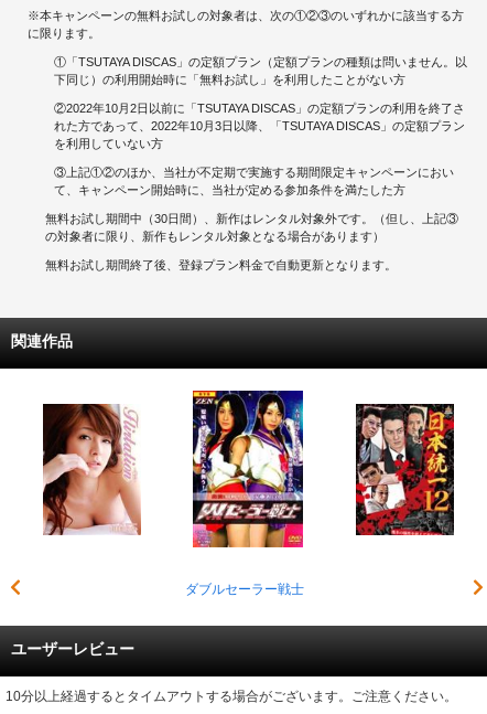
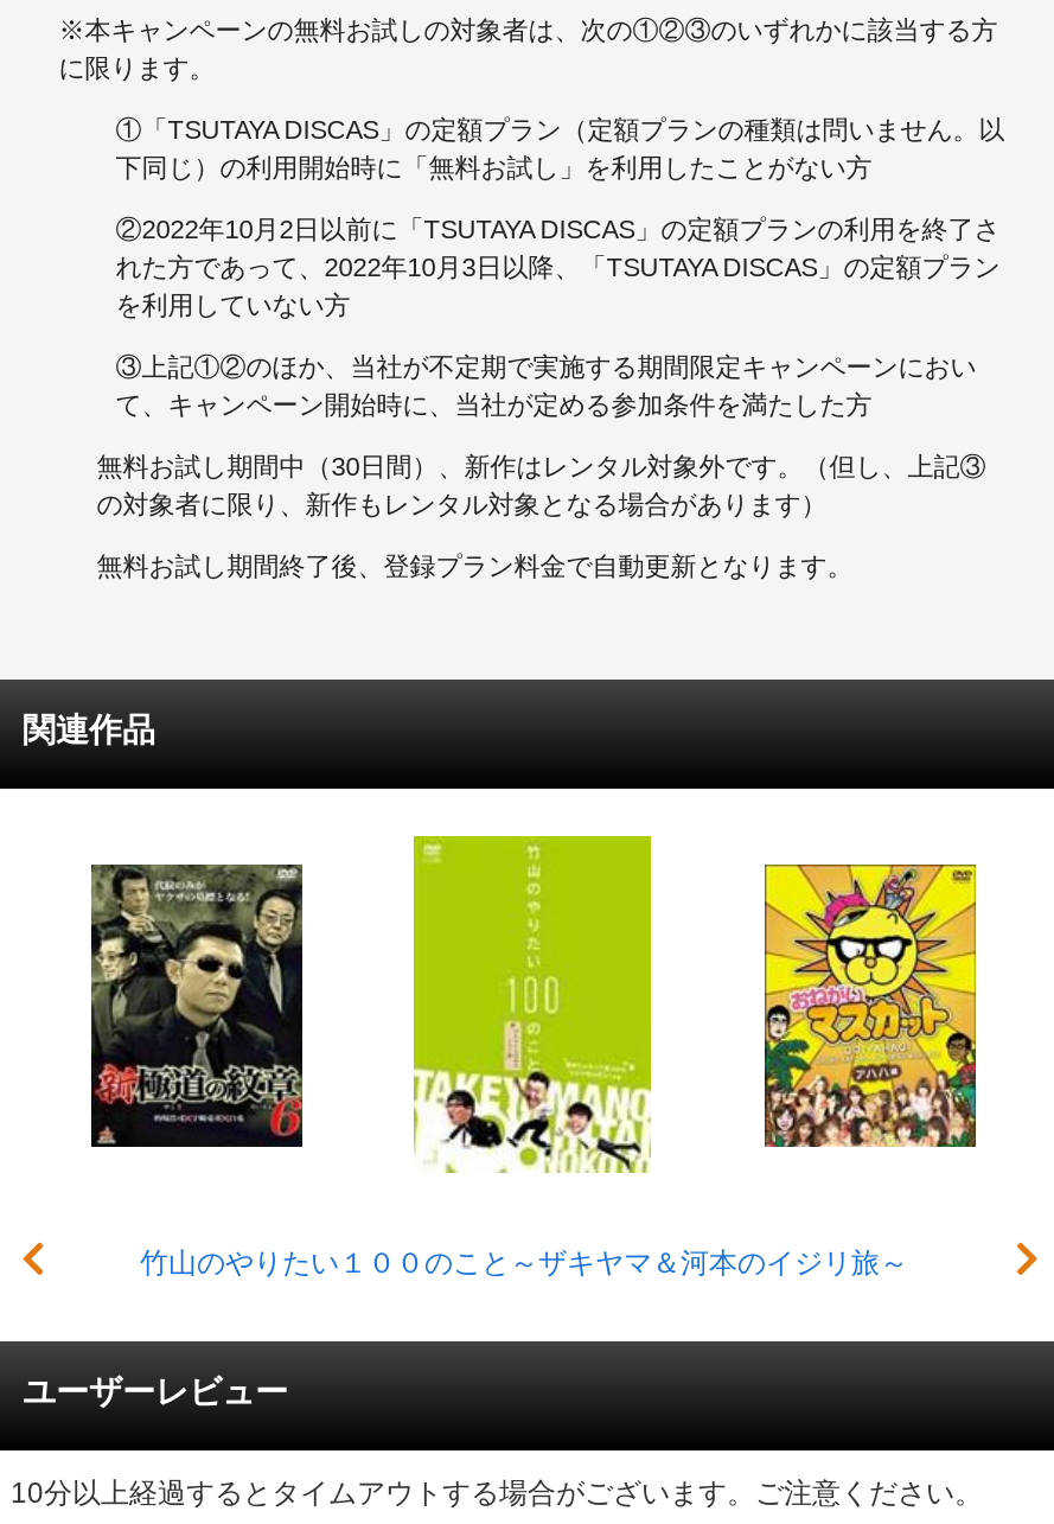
- [image]
- ダブルセーラー戦士
+ [image]
+ 竹山のやりたい１００のこと～ザキヤマ＆河本のイジリ旅～

- [image]
+ [image]

- [image]
+ [image]
